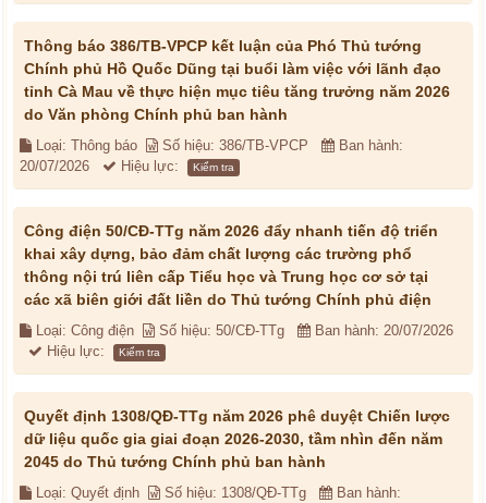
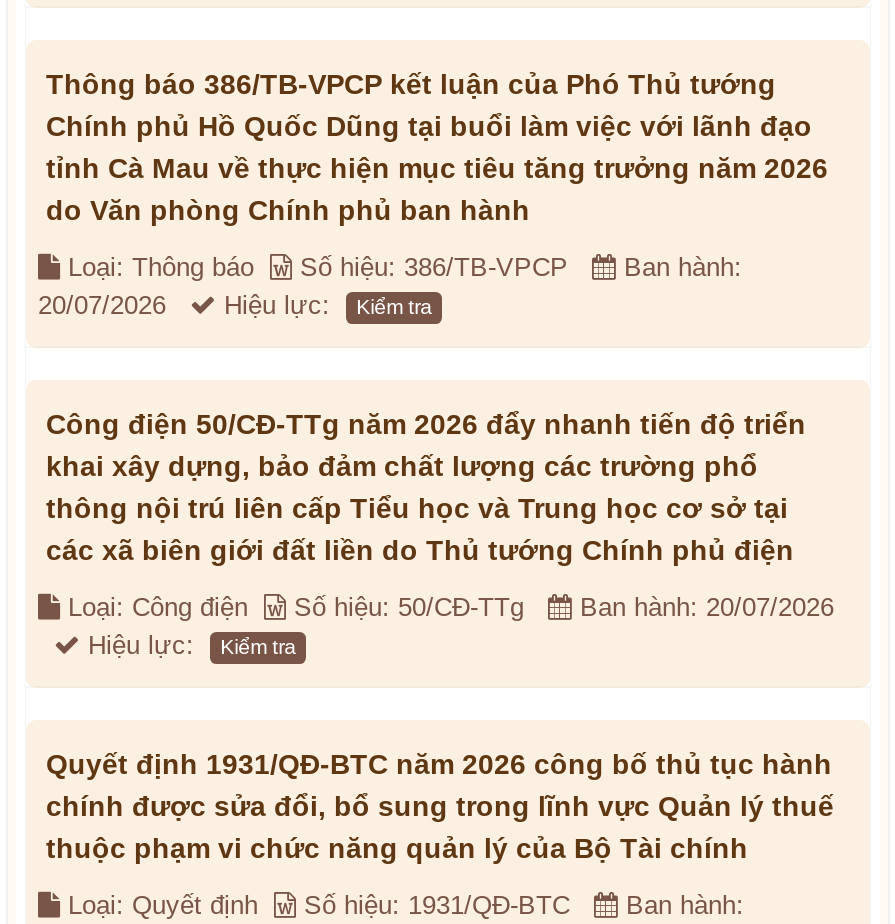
- Quyết định 1308/QĐ-TTg năm 2026 phê duyệt Chiến lược
- dữ liệu quốc gia giai đoạn 2026-2030, tầm nhìn đến năm
- 2045 do Thủ tướng Chính phủ ban hành
+ Quyết định 1931/QĐ-BTC năm 2026 công bố thủ tục hành
+ chính được sửa đổi, bổ sung trong lĩnh vực Quản lý thuế
+ thuộc phạm vi chức năng quản lý của Bộ Tài chính

- Loại: Quyết định Số hiệu: 1308/QĐ-TTg Ban hành:
+ Loại: Quyết định Số hiệu: 1931/QĐ-BTC Ban hành:
